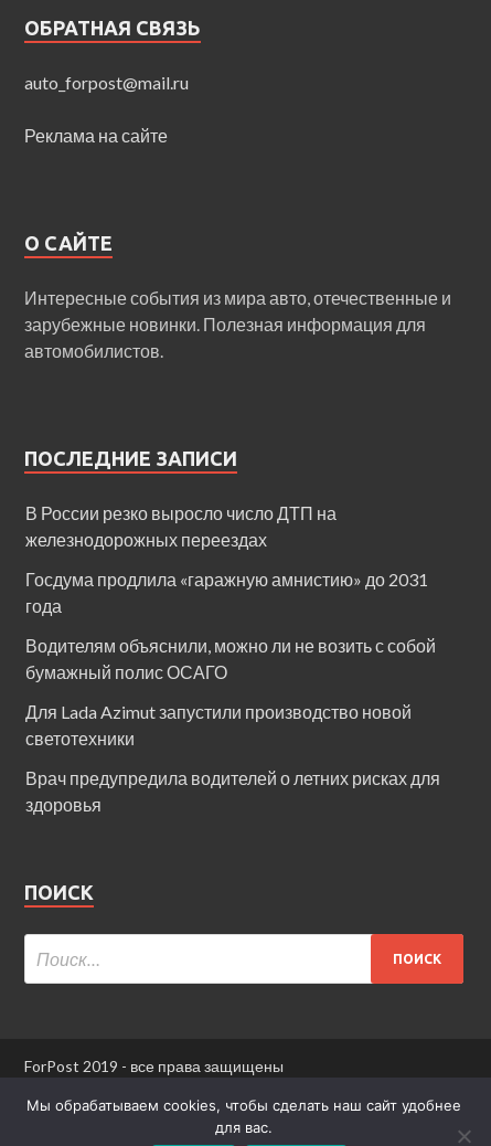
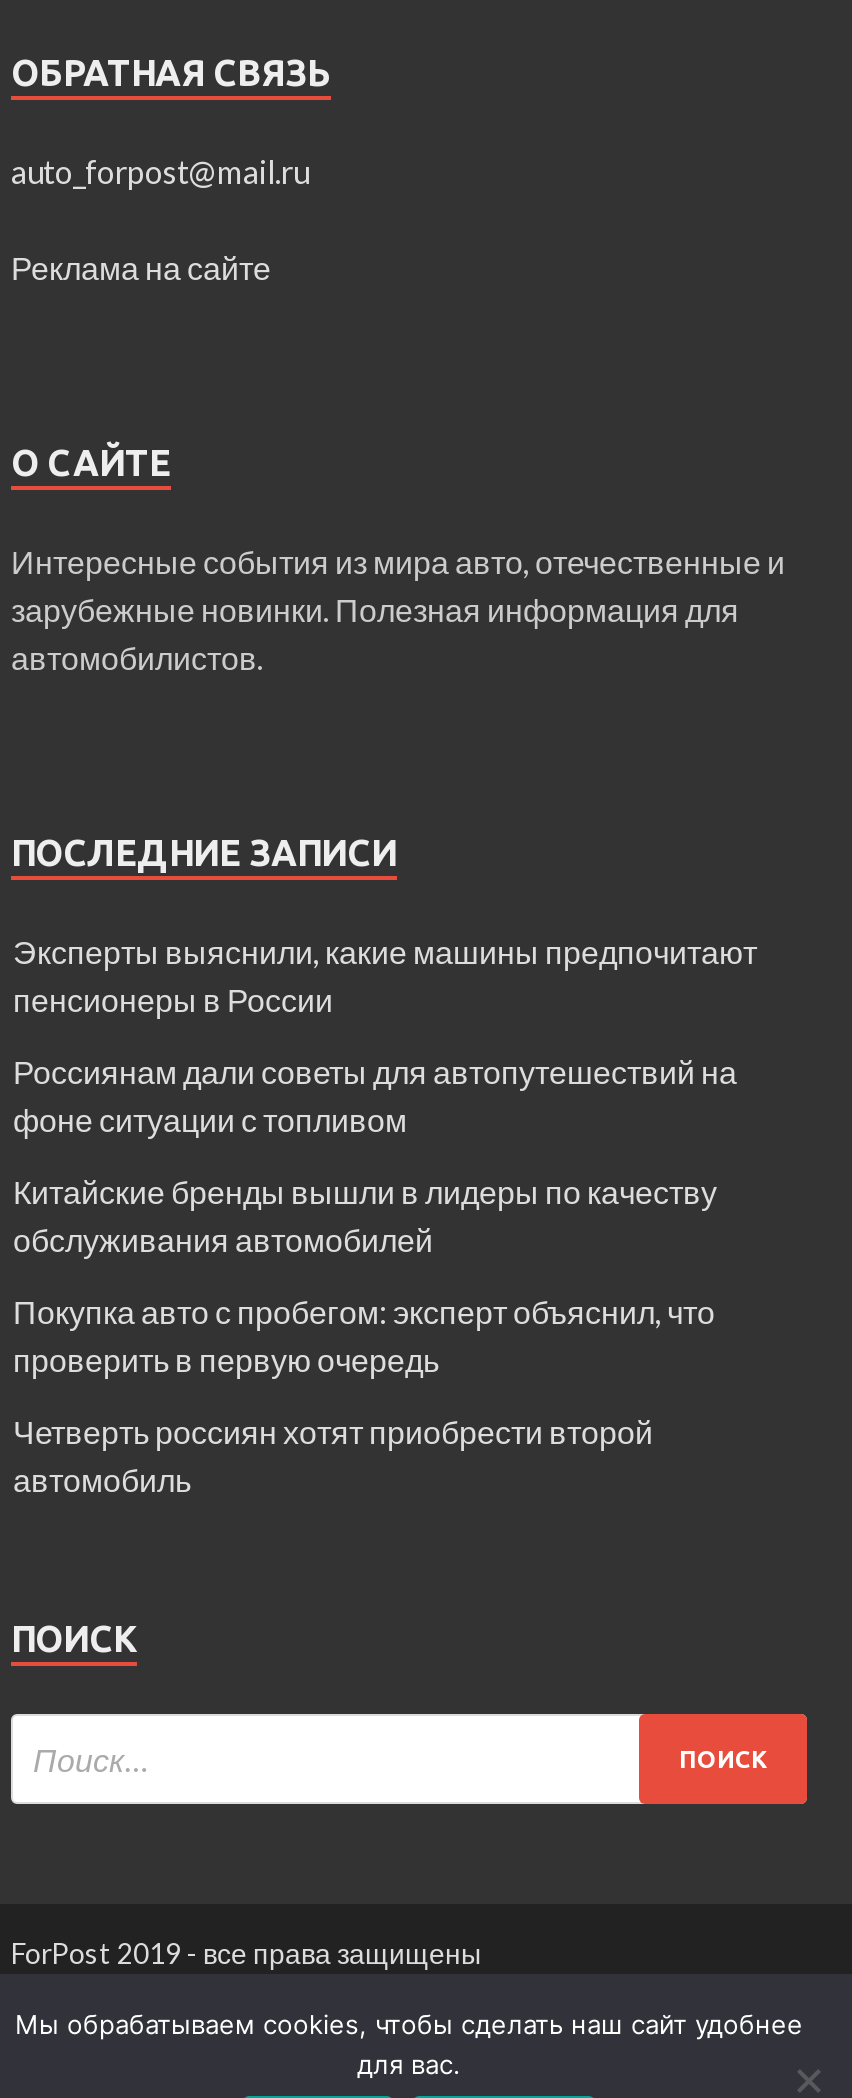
- В России резко выросло число ДТП на
- железнодорожных переездах
+ Эксперты выяснили, какие машины предпочитают
+ пенсионеры в России

- Госдума продлила «гаражную амнистию» до 2031
- года
+ Россиянам дали советы для автопутешествий на
+ фоне ситуации с топливом

- Водителям объяснили, можно ли не возить с собой
- бумажный полис ОСАГО
+ Китайские бренды вышли в лидеры по качеству
+ обслуживания автомобилей

- Для Lada Azimut запустили производство новой
- светотехники
+ Покупка авто с пробегом: эксперт объяснил, что
+ проверить в первую очередь

- Врач предупредила водителей о летних рисках для
- здоровья
+ Четверть россиян хотят приобрести второй
+ автомобиль
